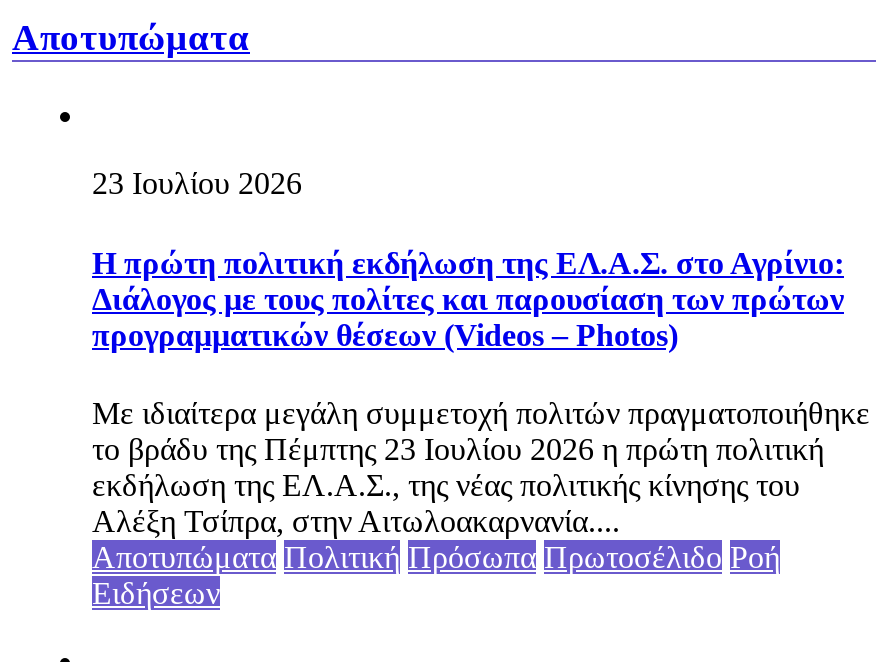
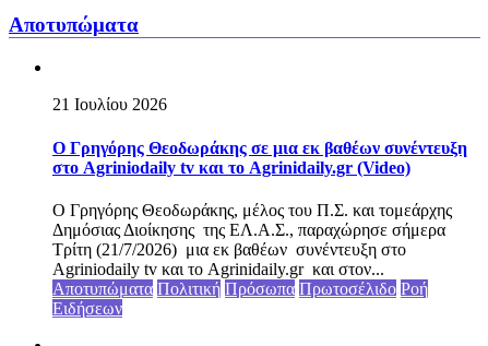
- 23 Ιουλίου 2026
+ 21 Ιουλίου 2026

- H πρώτη πολιτική εκδήλωση της ΕΛ.Α.Σ. στο Αγρίνιο:
- Διάλογος με τους πολίτες και παρουσίαση των πρώτων
- προγραμματικών θέσεων (Videos – Photos)
+ Ο Γρηγόρης Θεοδωράκης σε μια εκ βαθέων συνέντευξη
+ στο Agriniodaily tv και το Agrinidaily.gr (Video)

- Με ιδιαίτερα μεγάλη συμμετοχή πολιτών πραγματοποιήθηκε
- το βράδυ της Πέμπτης 23 Ιουλίου 2026 η πρώτη πολιτική
- εκδήλωση της ΕΛ.Α.Σ., της νέας πολιτικής κίνησης του
- Αλέξη Τσίπρα, στην Αιτωλοακαρνανία....
+ Ο Γρηγόρης Θεοδωράκης, μέλος του Π.Σ. και τομεάρχης
+ Δημόσιας Διοίκησης της ΕΛ.Α.Σ., παραχώρησε σήμερα
+ Τρίτη (21/7/2026) μια εκ βαθέων συνέντευξη στο
+ Agriniodaily tv και το Agrinidaily.gr και στον...
